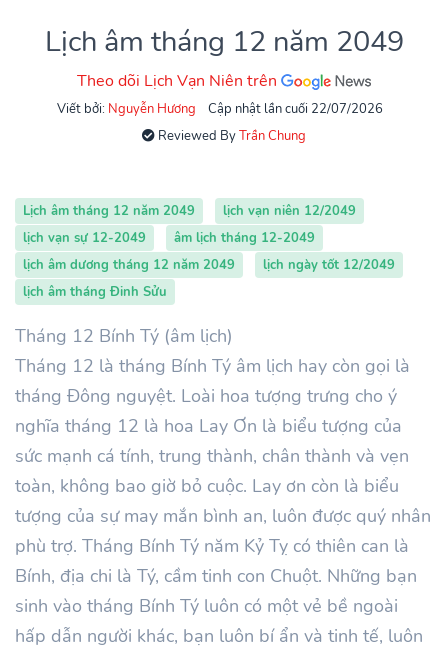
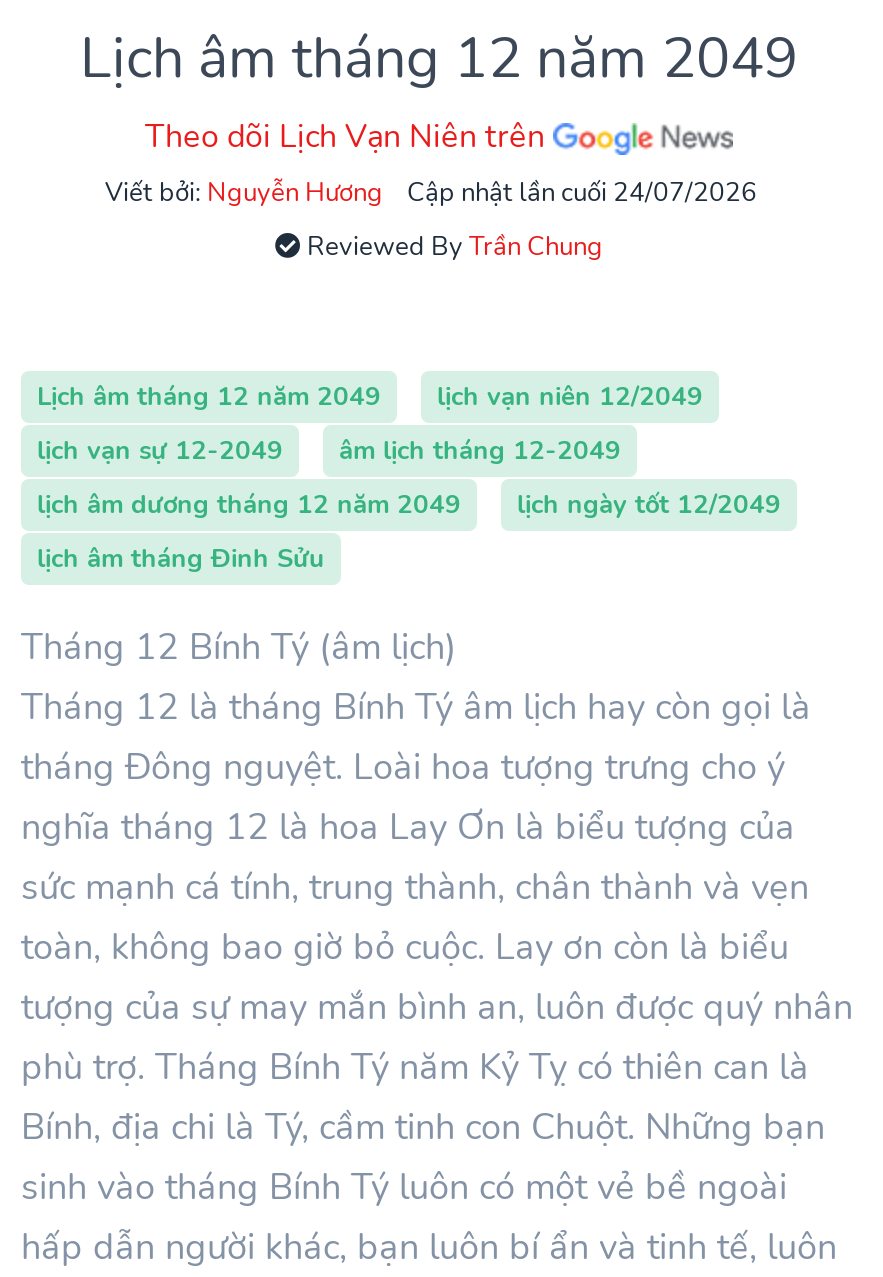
- Cập nhật lần cuối 22/07/2026
+ Cập nhật lần cuối 24/07/2026
